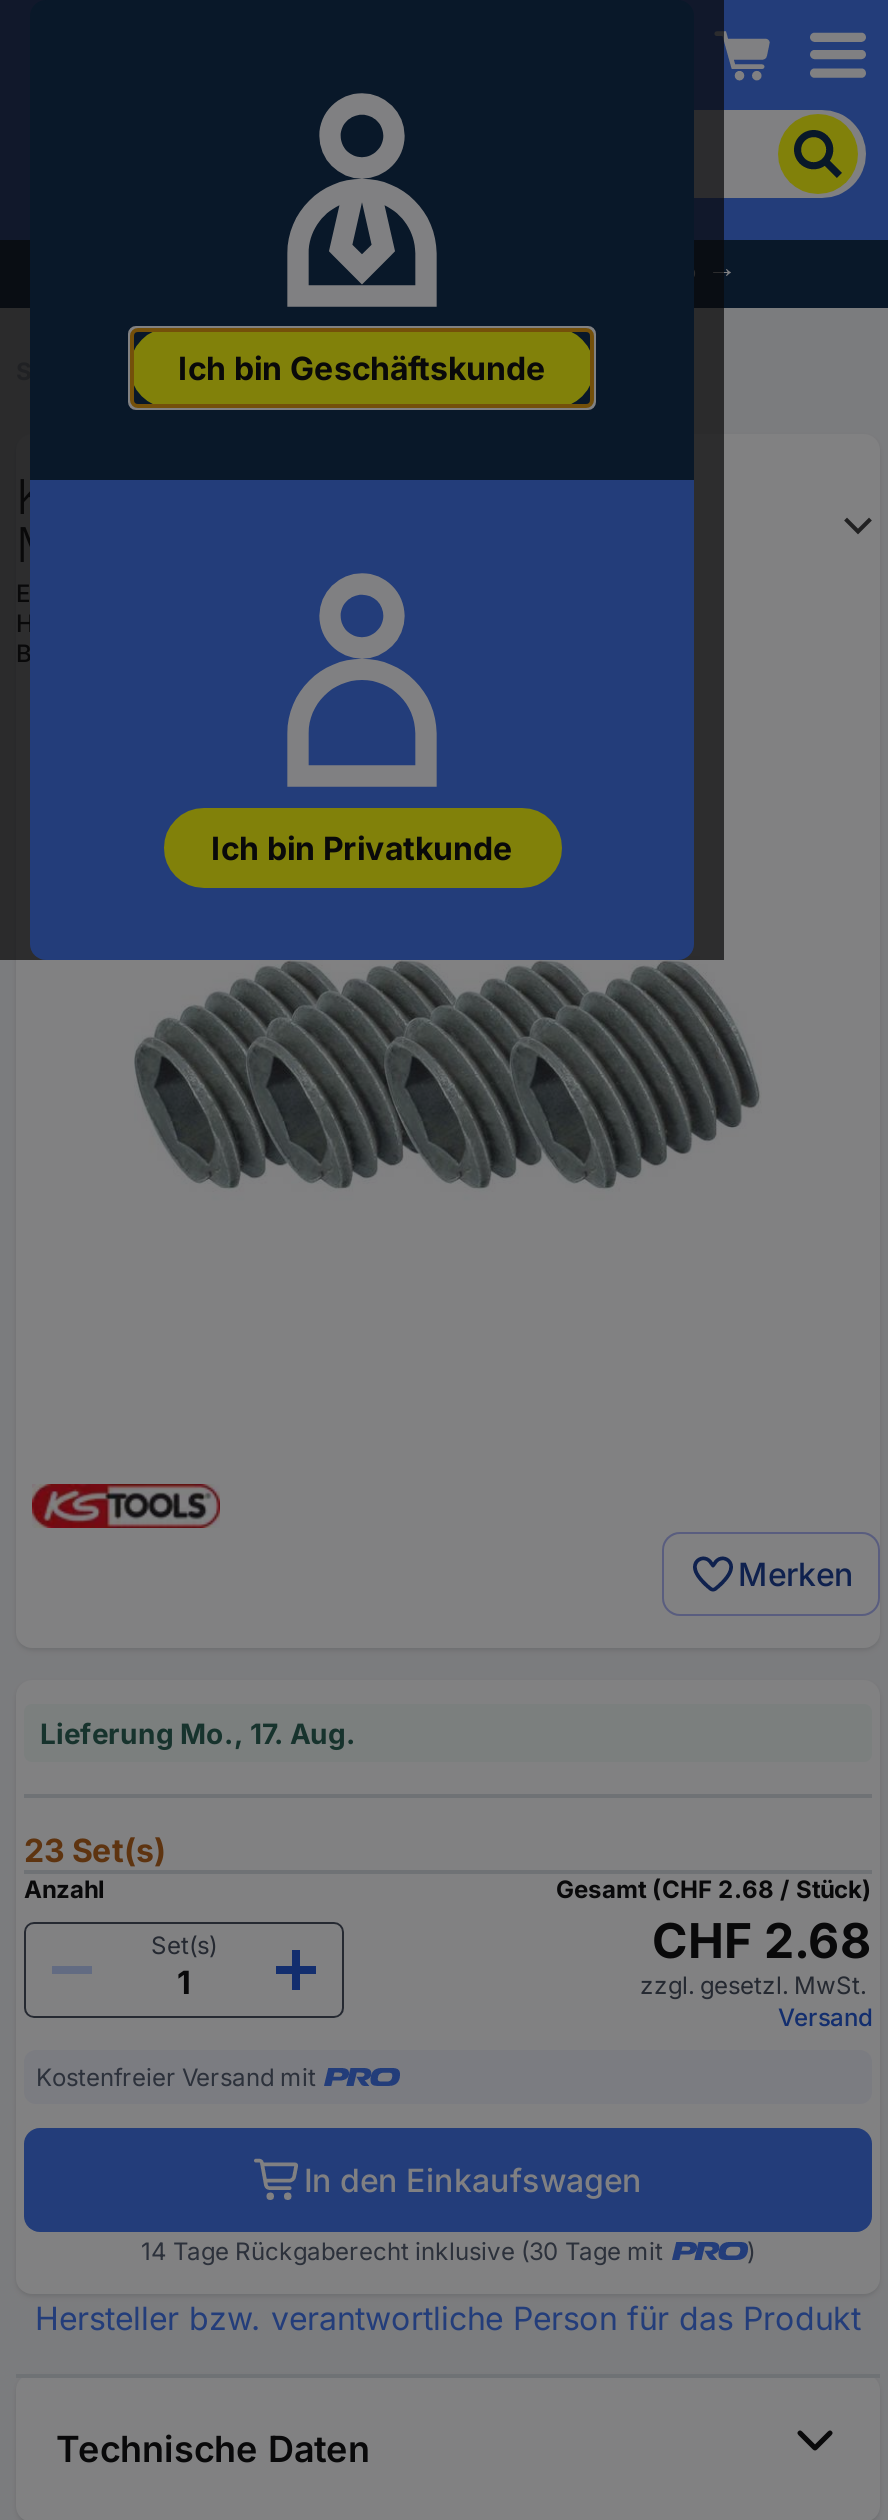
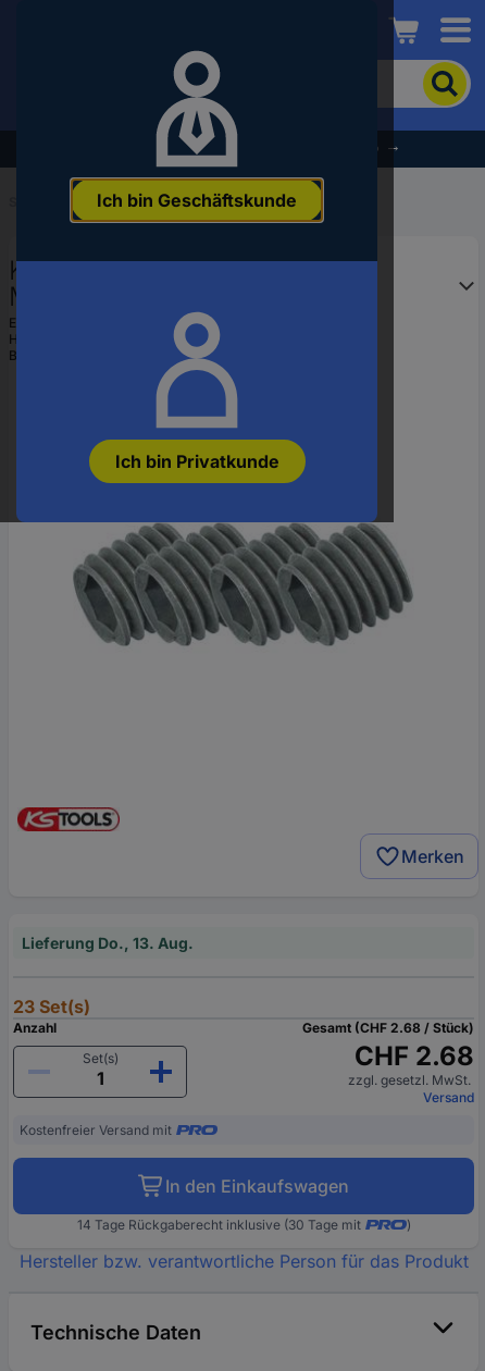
- Lieferung Mo., 17. Aug.
+ Lieferung Do., 13. Aug.
